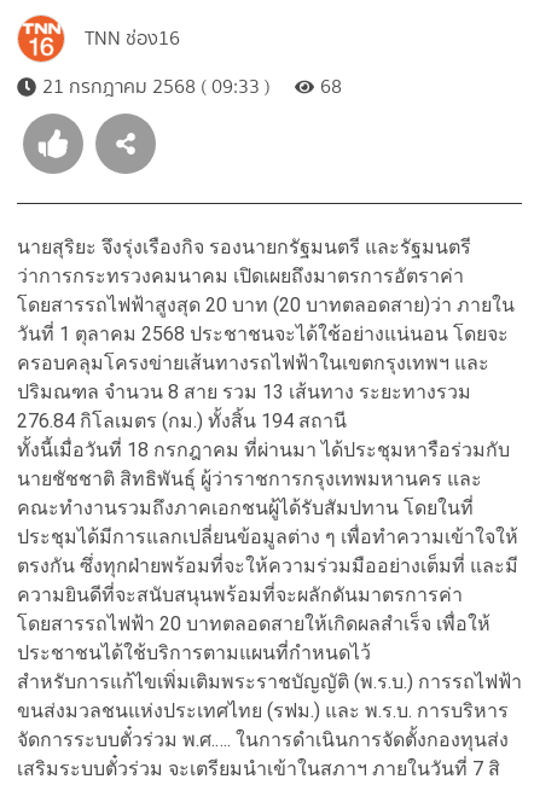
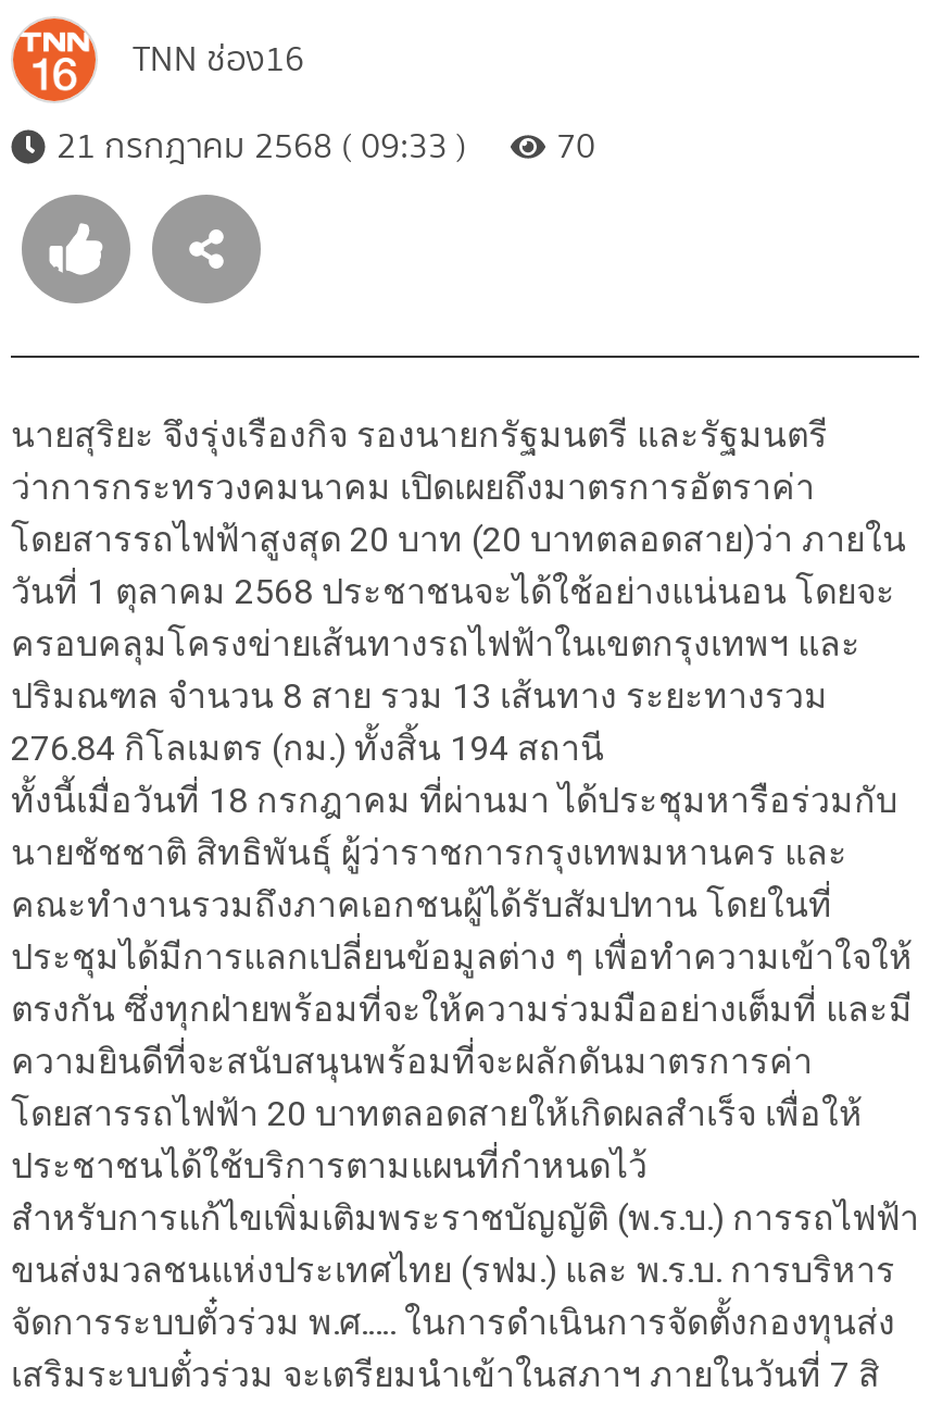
- 21 กรกฎาคม 2568 ( 09:33 ) 68
+ 21 กรกฎาคม 2568 ( 09:33 ) 70
